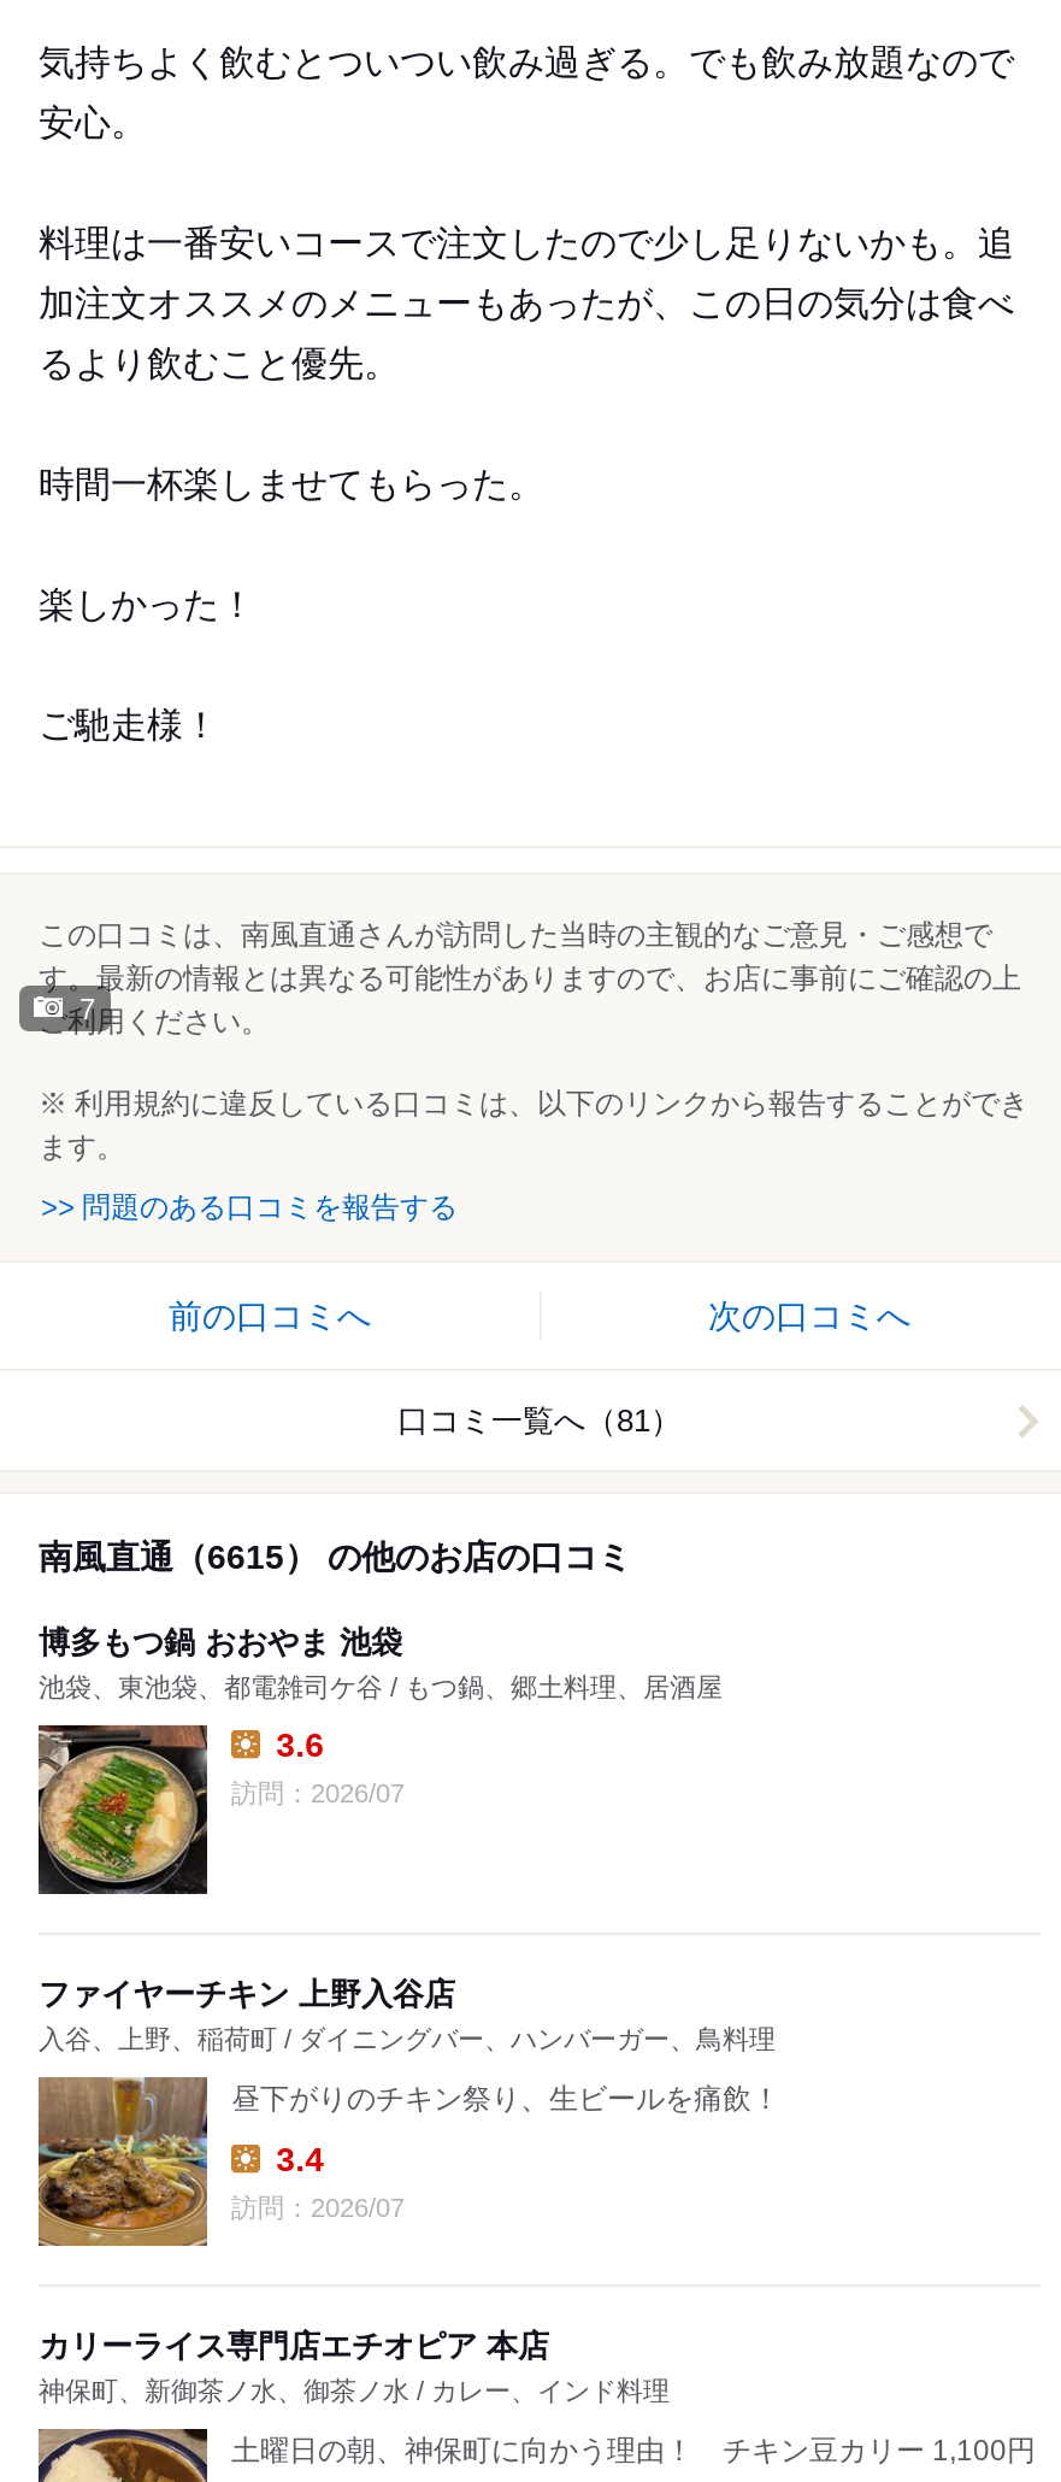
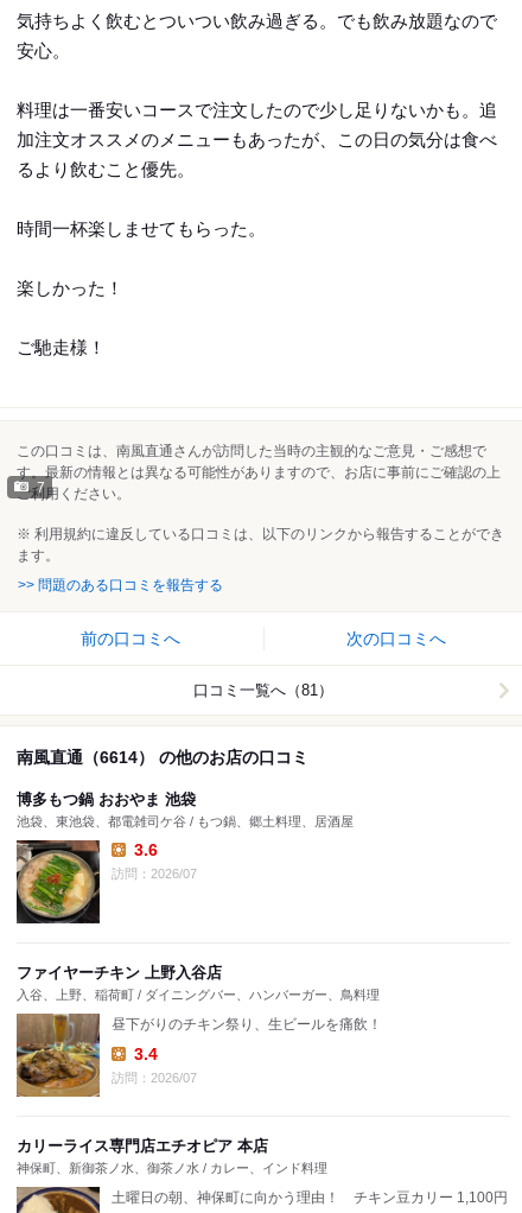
- 南風直通（6615） の他のお店の口コミ
+ 南風直通（6614） の他のお店の口コミ
